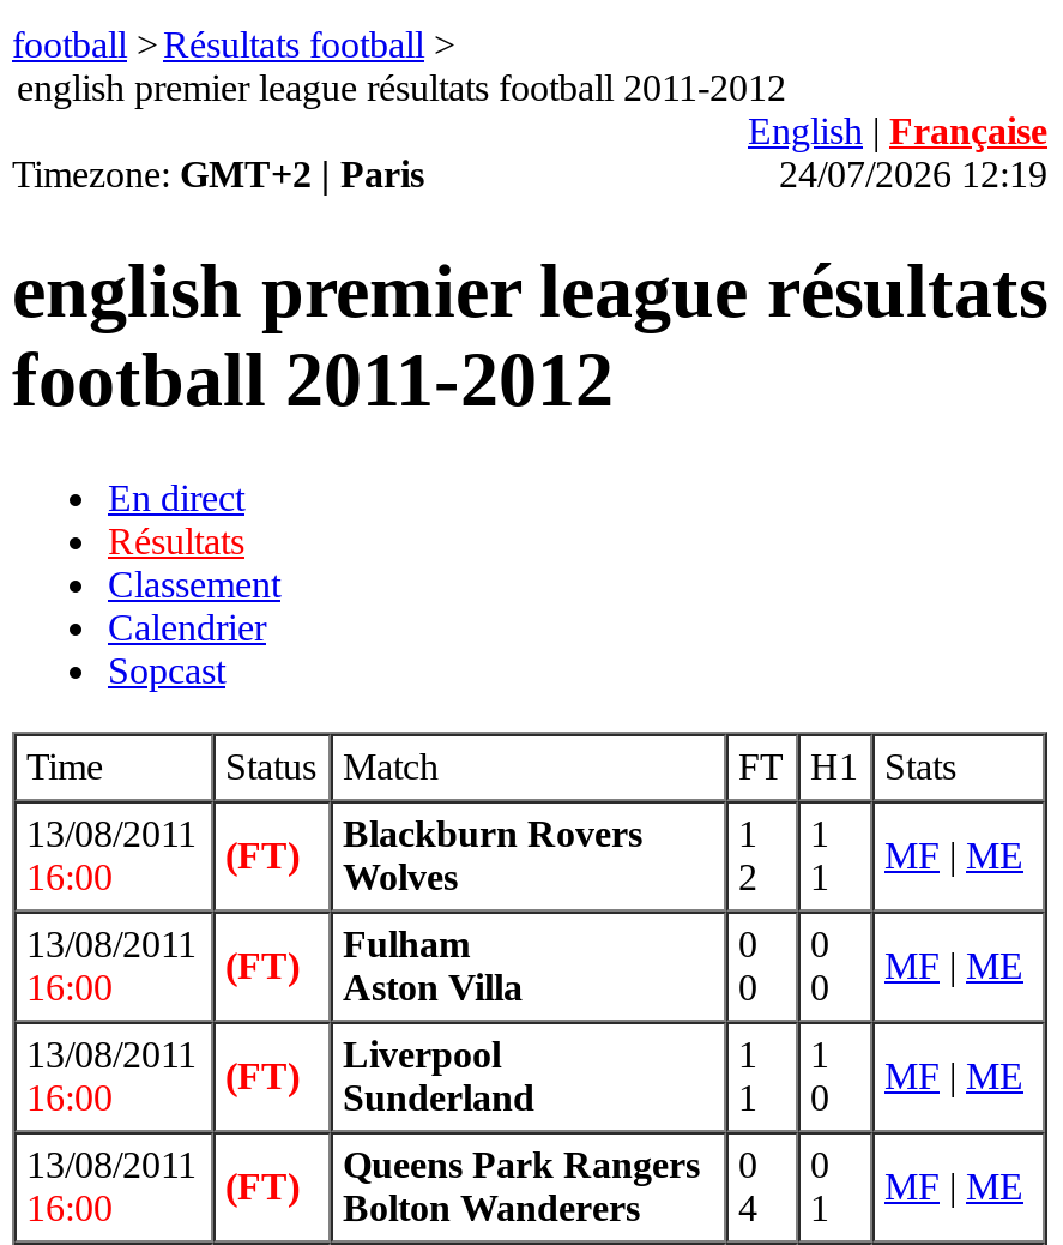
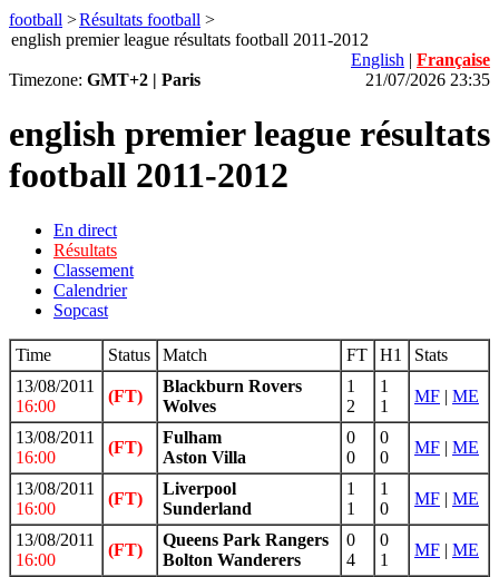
- 24/07/2026 12:19
+ 21/07/2026 23:35
